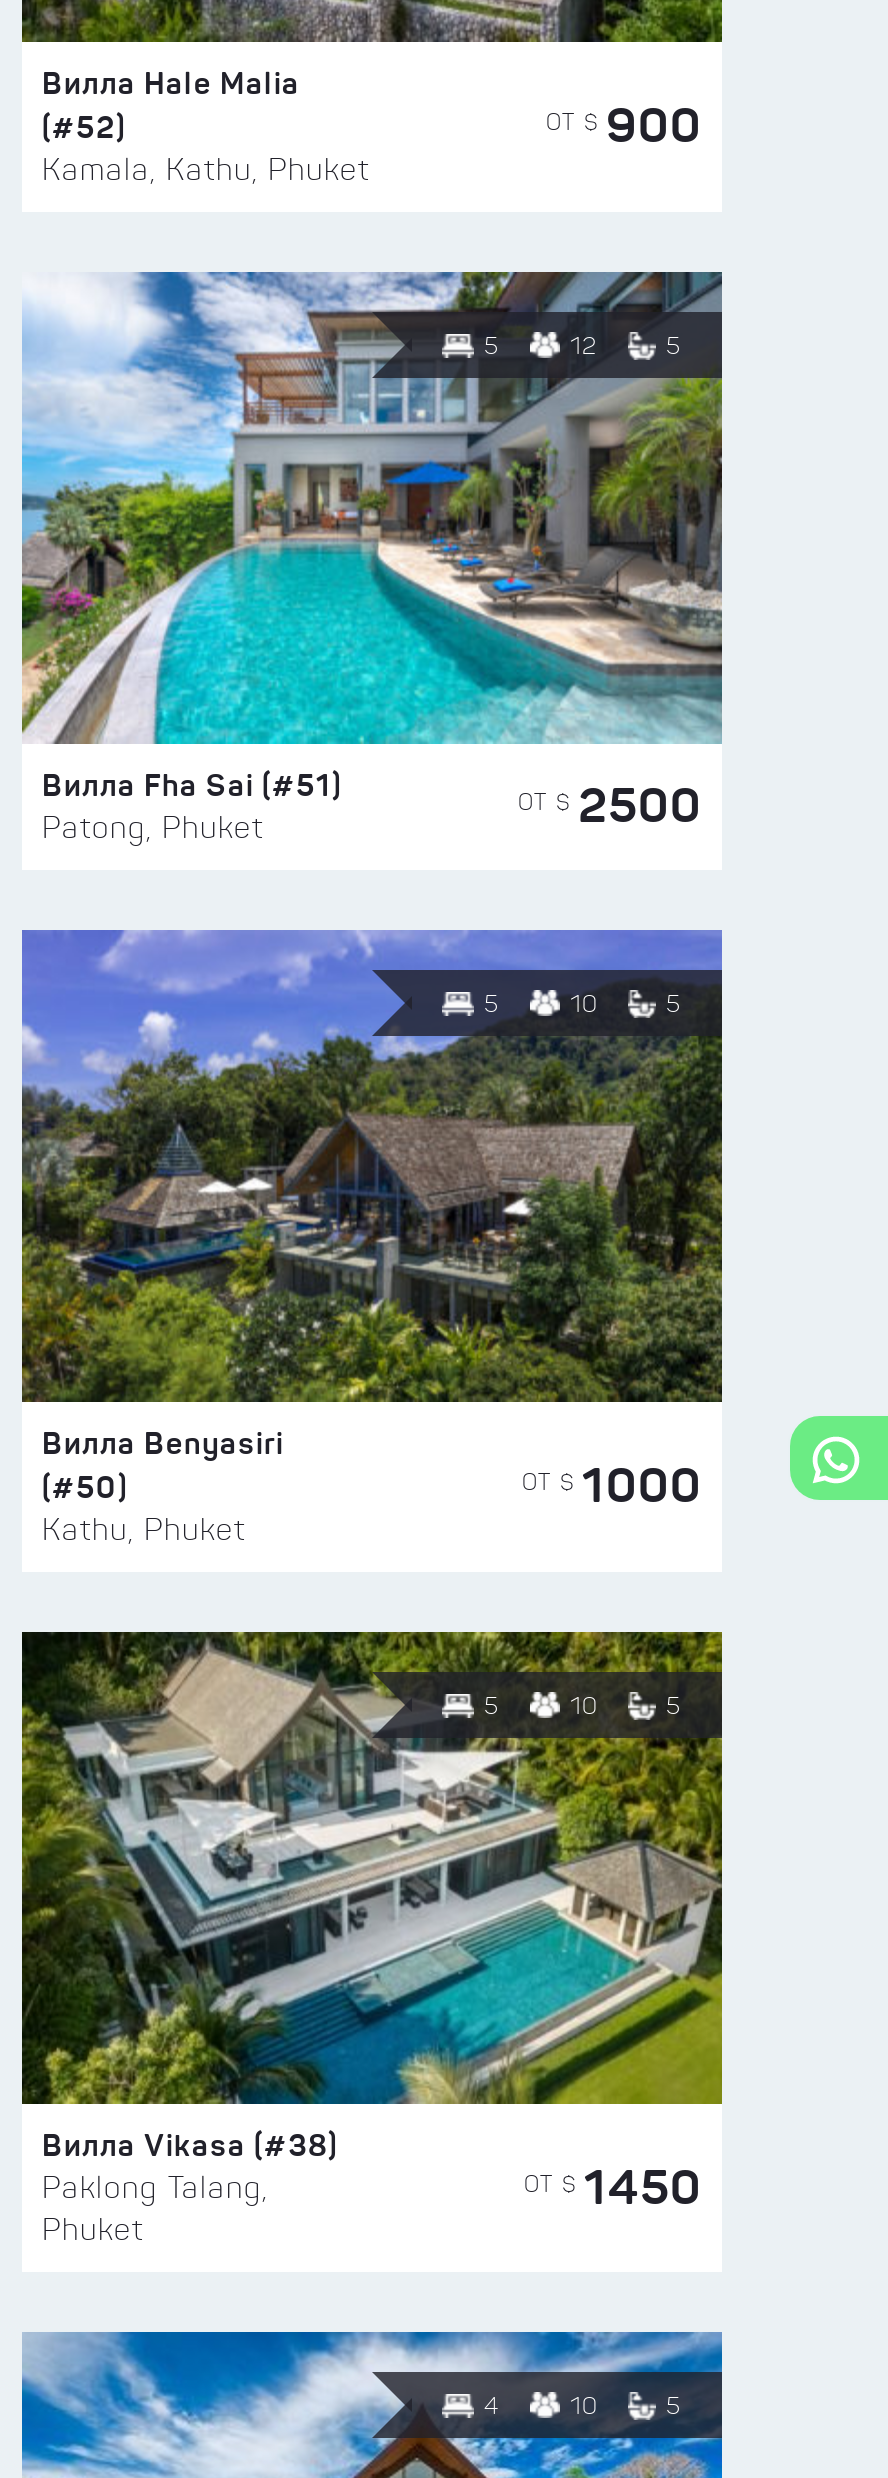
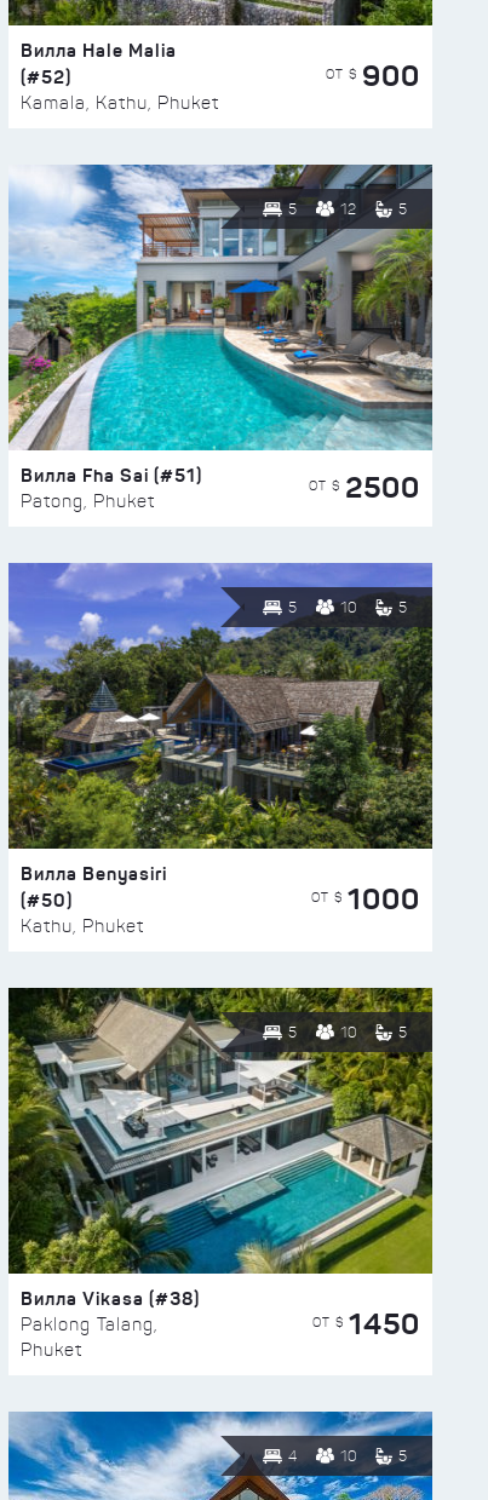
- [image]
